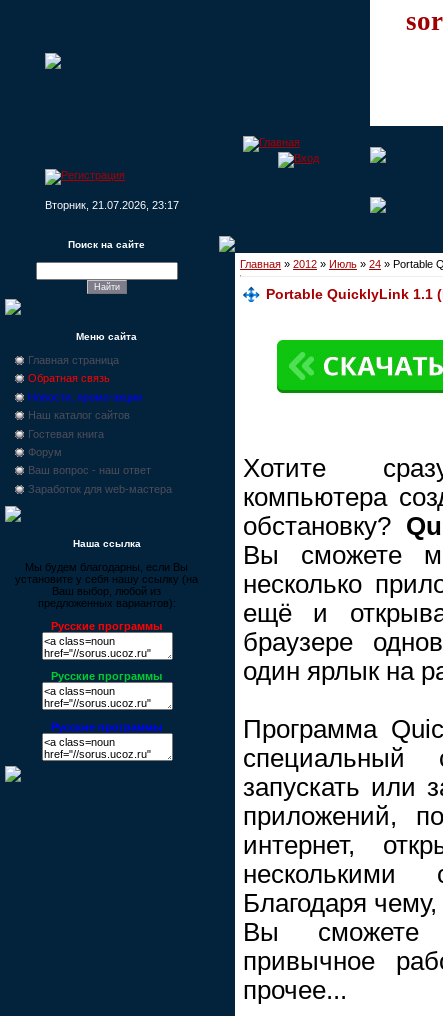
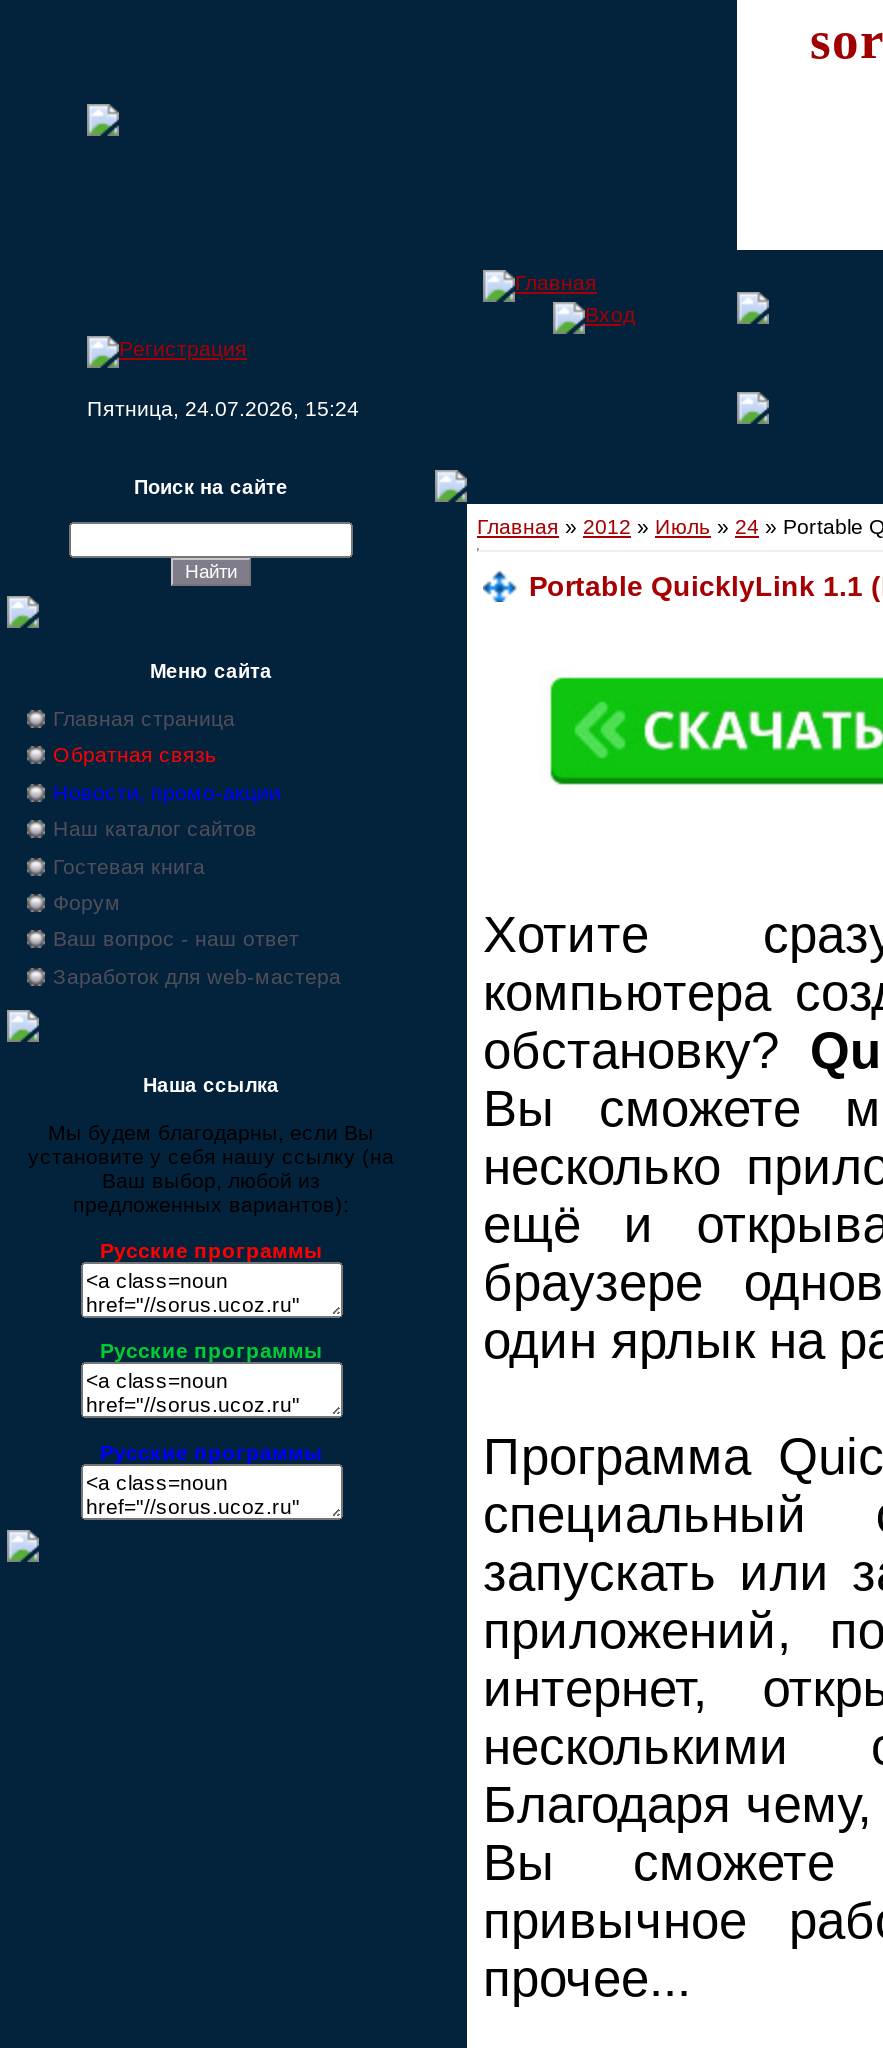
- Вторник, 21.07.2026, 23:17
+ Пятница, 24.07.2026, 15:24
